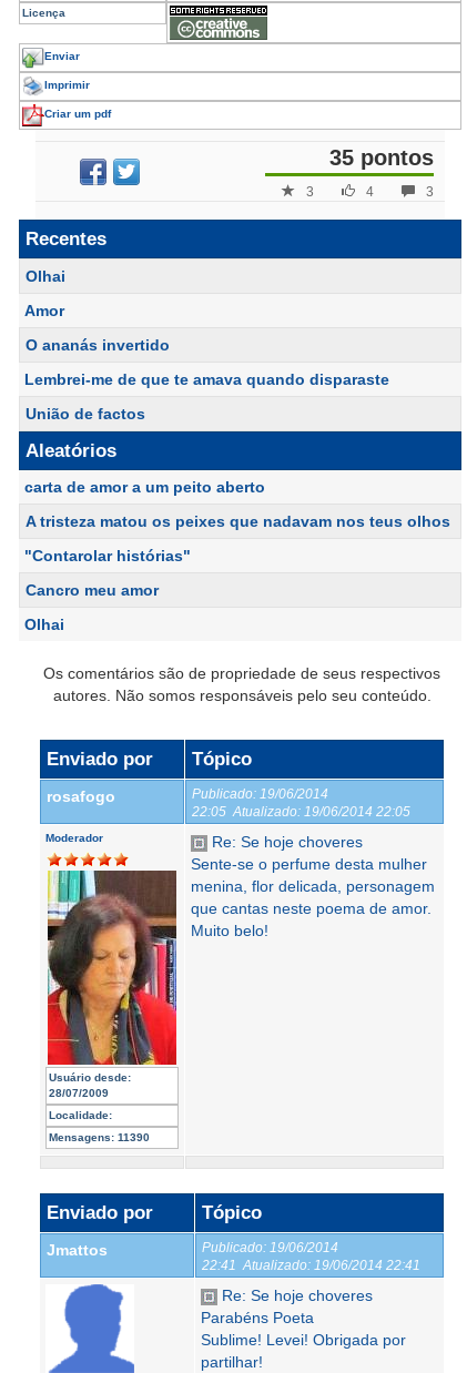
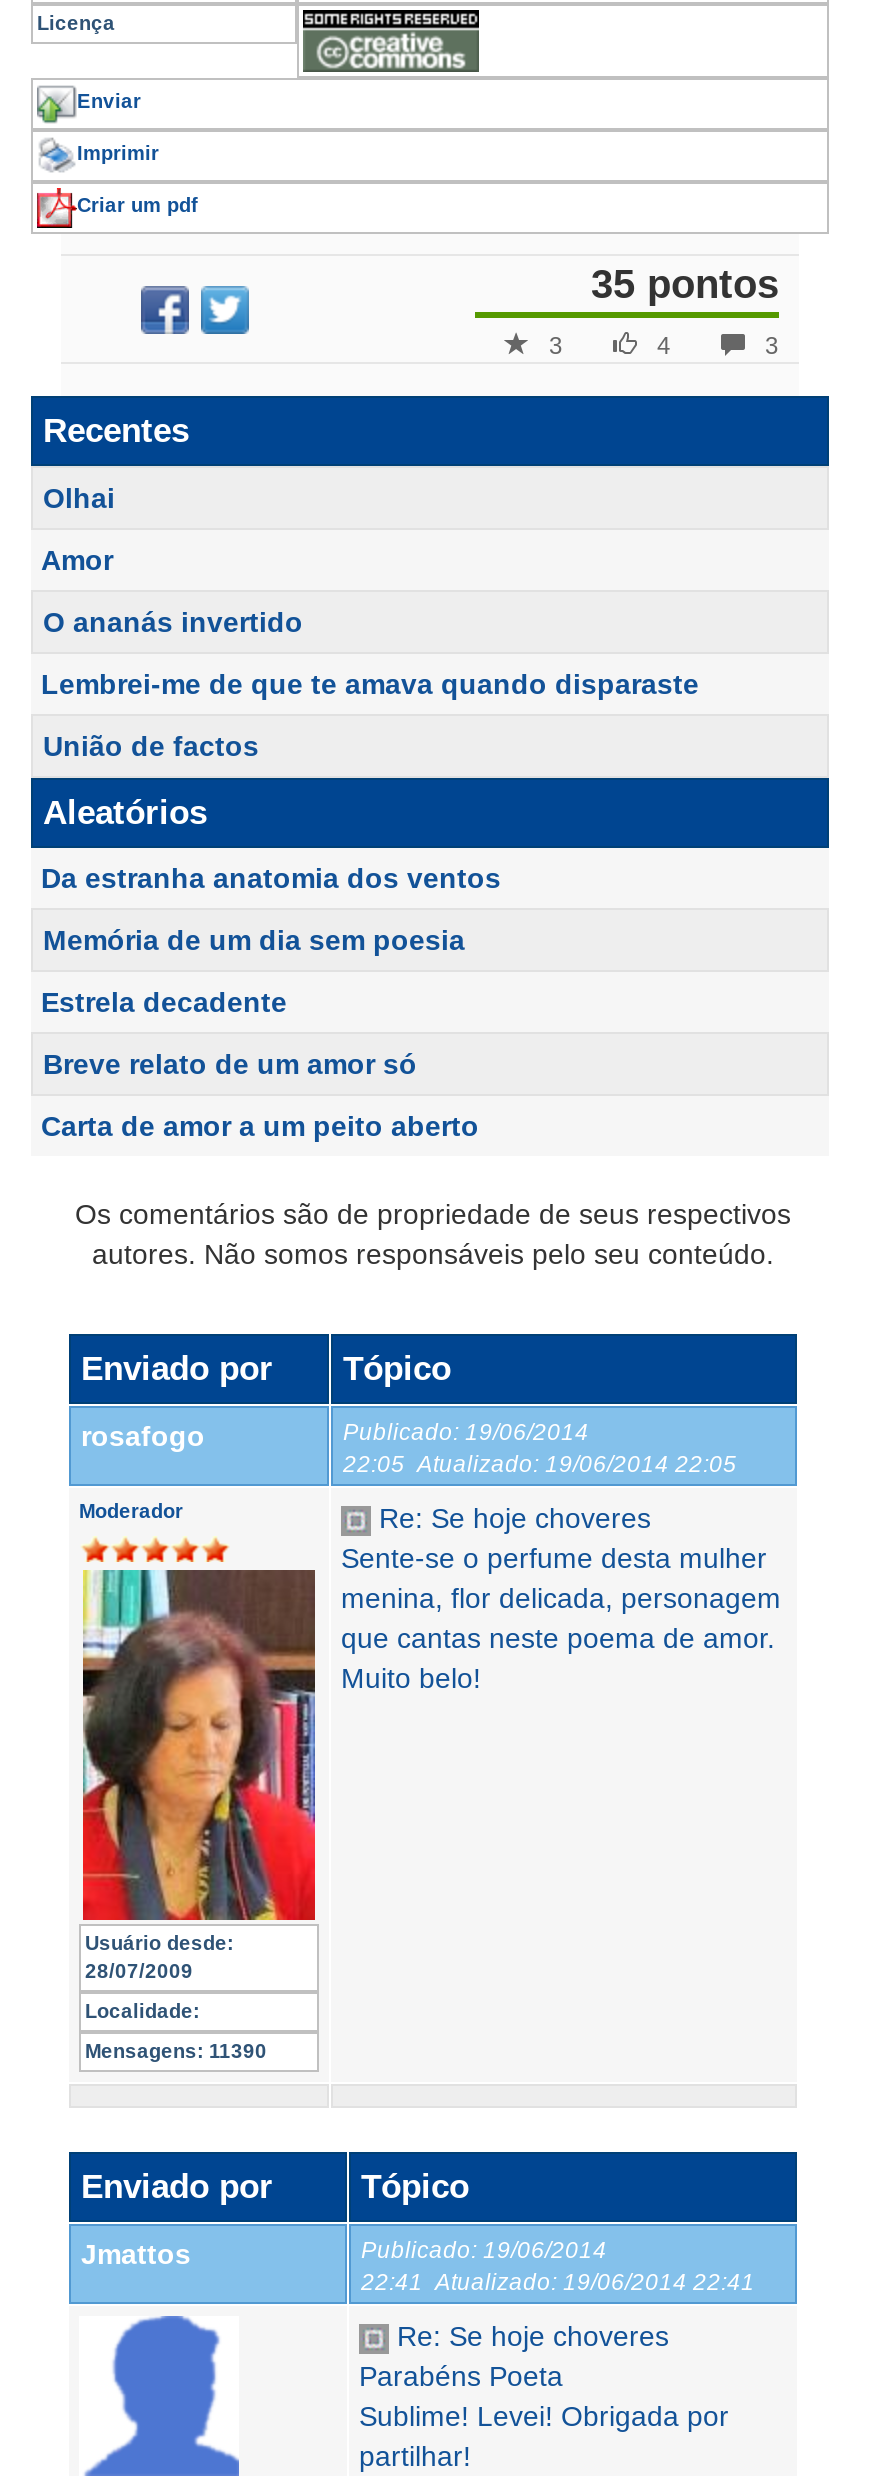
- carta de amor a um peito aberto
+ Da estranha anatomia dos ventos

- A tristeza matou os peixes que nadavam nos teus olhos
+ Memória de um dia sem poesia

- "Contarolar histórias"
+ Estrela decadente

- Cancro meu amor
+ Breve relato de um amor só

- Olhai
+ Carta de amor a um peito aberto
